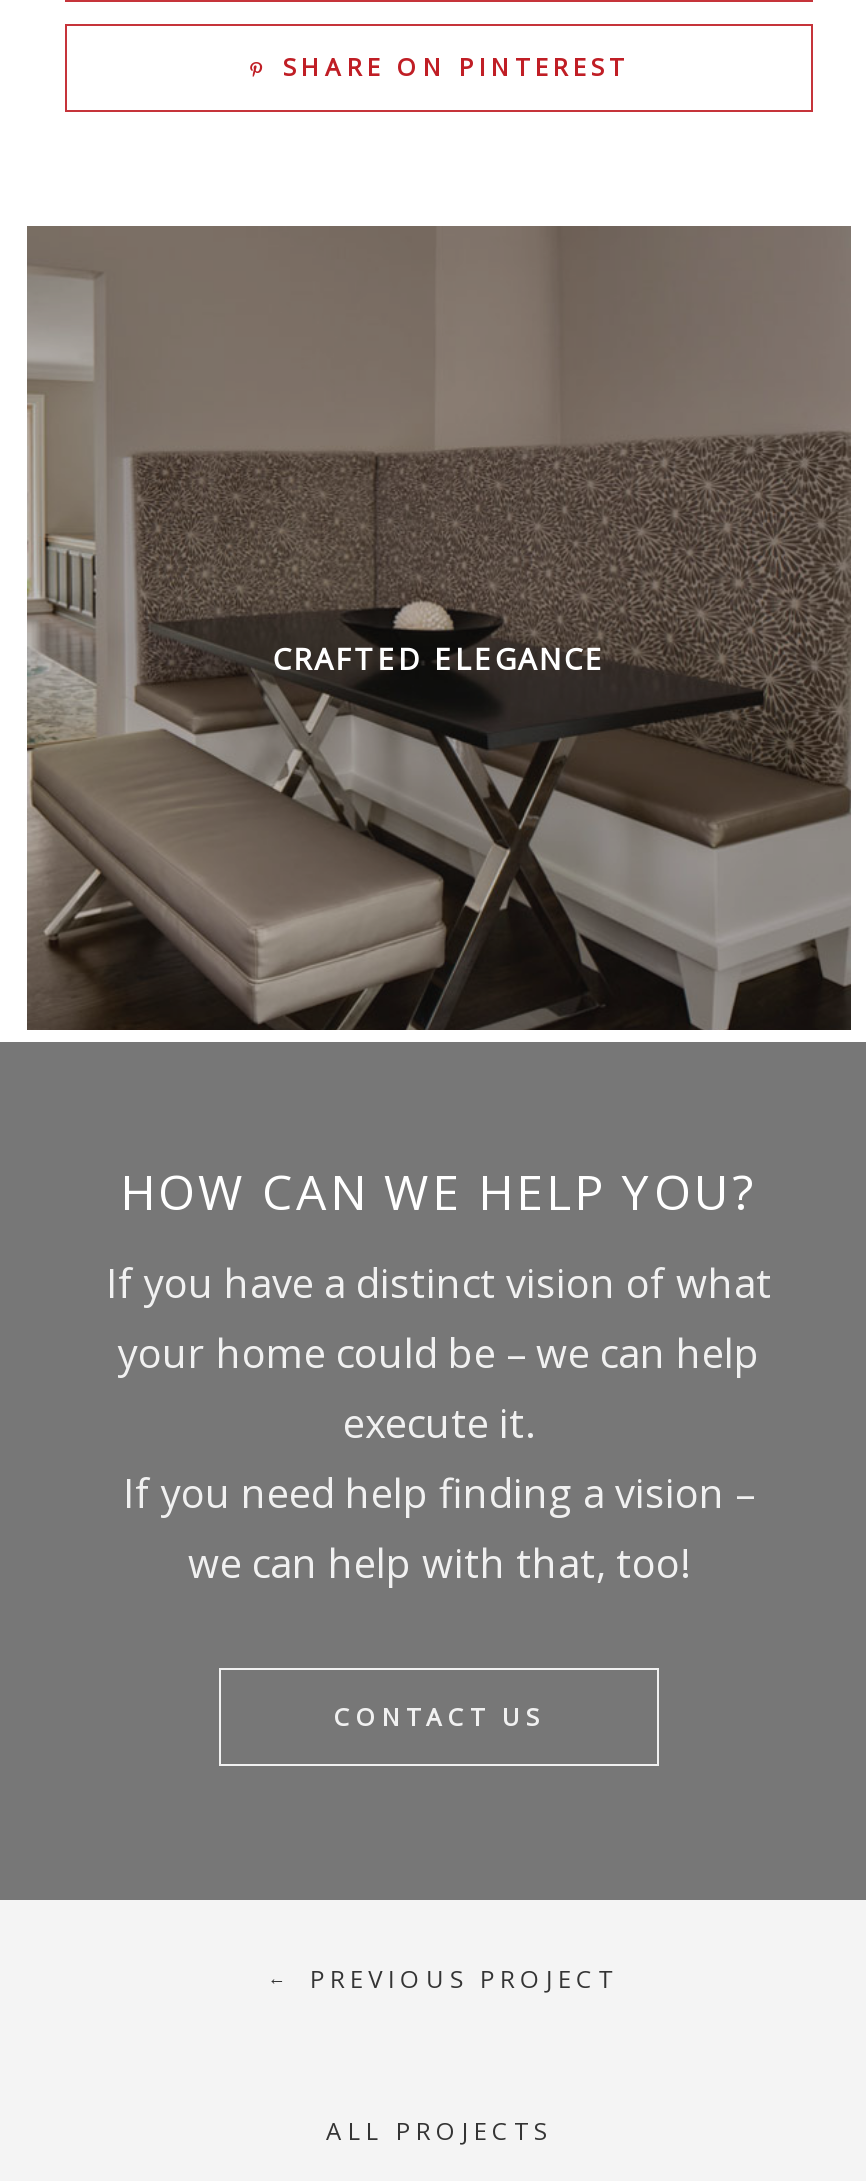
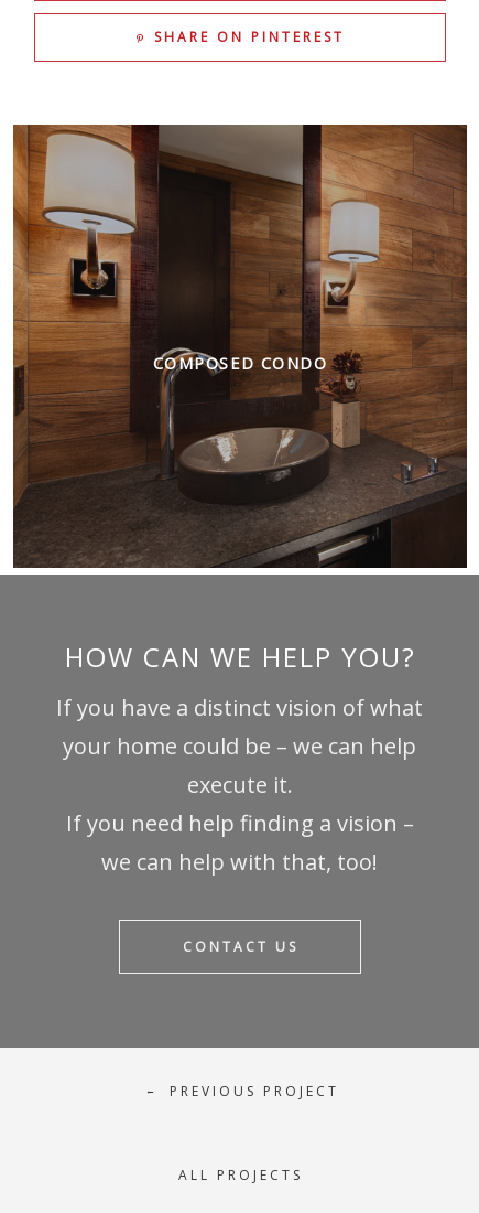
- [image]
- CRAFTED ELEGANCE
+ [image]
+ COMPOSED CONDO
